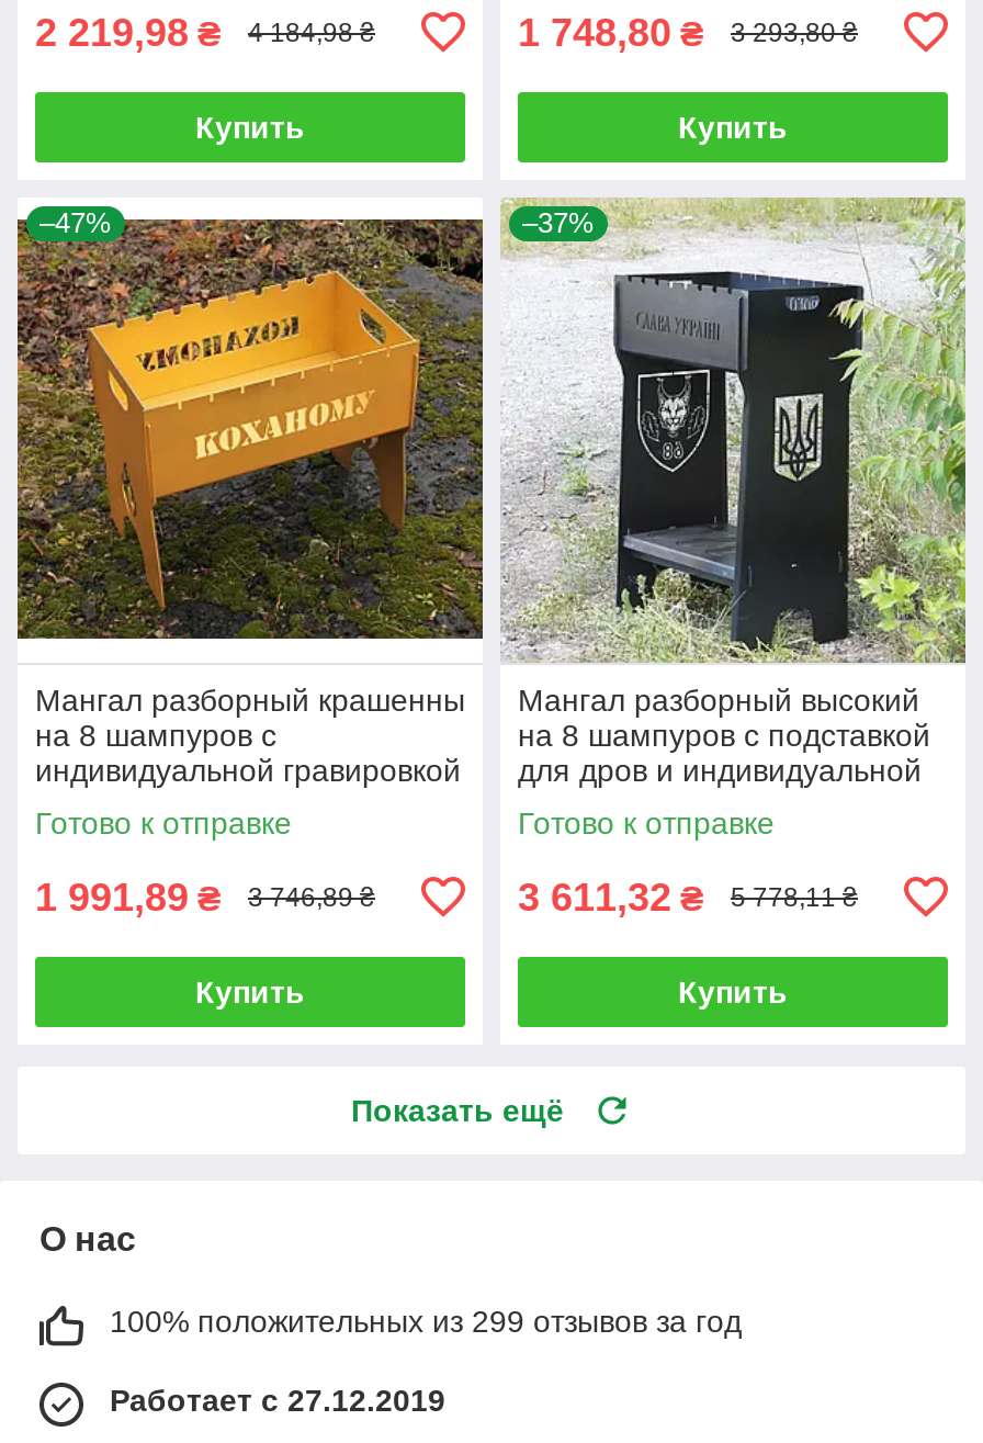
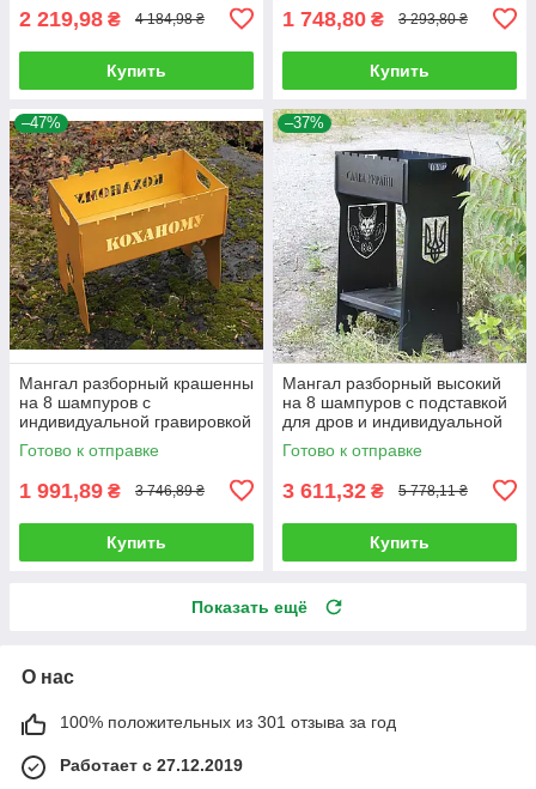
- 100% положительных из 299 отзывов за год
+ 100% положительных из 301 отзыва за год
